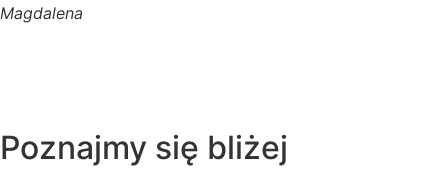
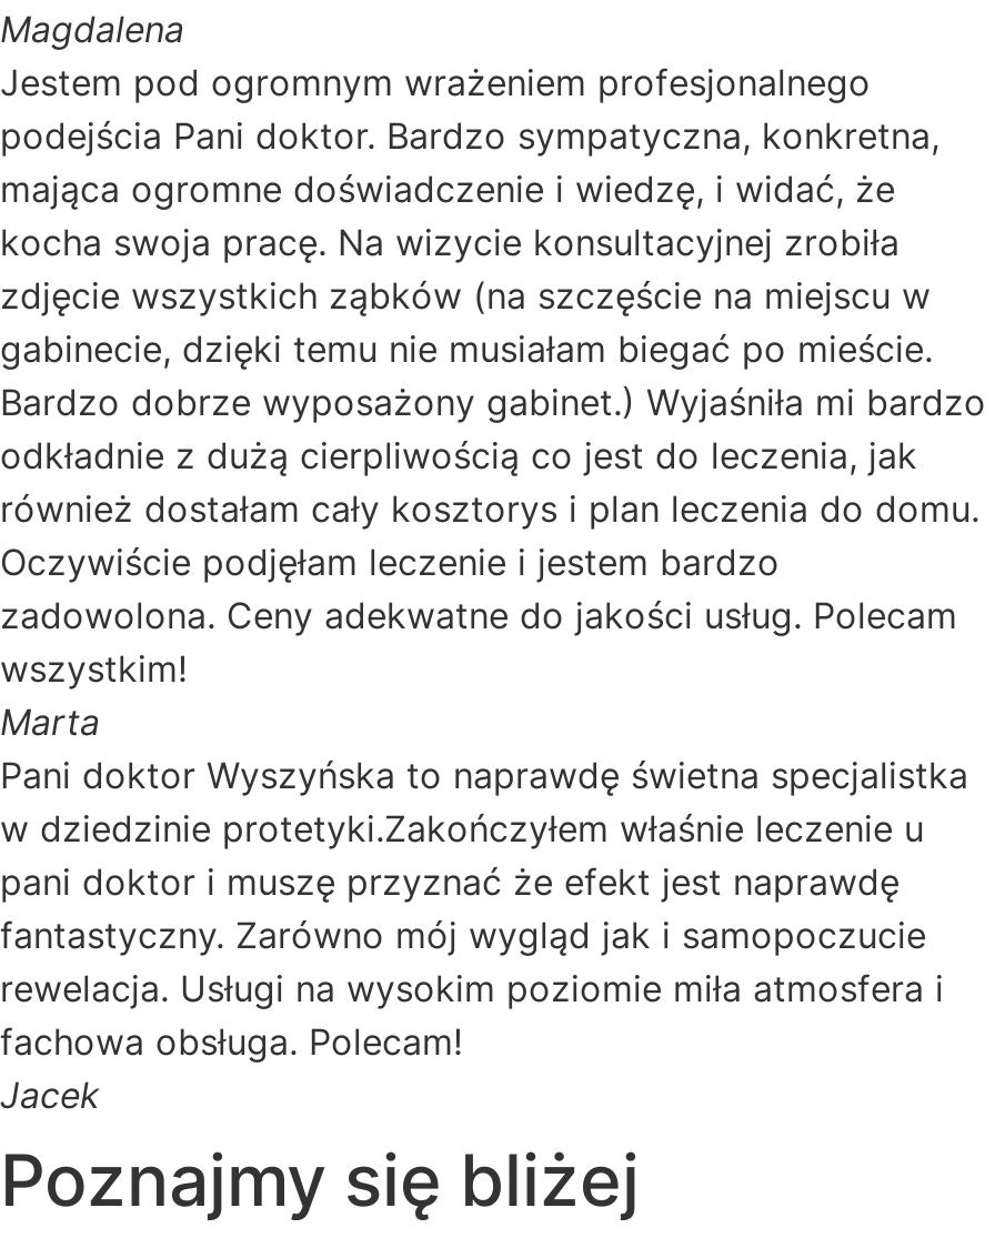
+ Jestem pod ogromnym wrażeniem profesjonalnego
+ podejścia Pani doktor. Bardzo sympatyczna, konkretna,
+ mająca ogromne doświadczenie i wiedzę, i widać, że
+ kocha swoja pracę. Na wizycie konsultacyjnej zrobiła
+ zdjęcie wszystkich ząbków (na szczęście na miejscu w
+ gabinecie, dzięki temu nie musiałam biegać po mieście.
+ Bardzo dobrze wyposażony gabinet.) Wyjaśniła mi bardzo
+ odkładnie z dużą cierpliwością co jest do leczenia, jak
+ również dostałam cały kosztorys i plan leczenia do domu.
+ Oczywiście podjęłam leczenie i jestem bardzo
+ zadowolona. Ceny adekwatne do jakości usług. Polecam
+ wszystkim!
+ Marta
+ Pani doktor Wyszyńska to naprawdę świetna specjalistka
+ w dziedzinie protetyki.Zakończyłem właśnie leczenie u
+ pani doktor i muszę przyznać że efekt jest naprawdę
+ fantastyczny. Zarówno mój wygląd jak i samopoczucie
+ rewelacja. Usługi na wysokim poziomie miła atmosfera i
+ fachowa obsługa. Polecam!
+ Jacek
